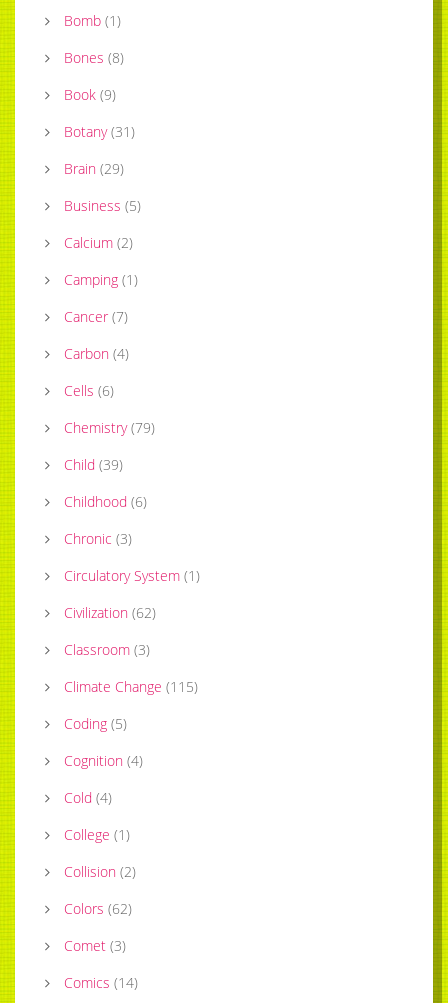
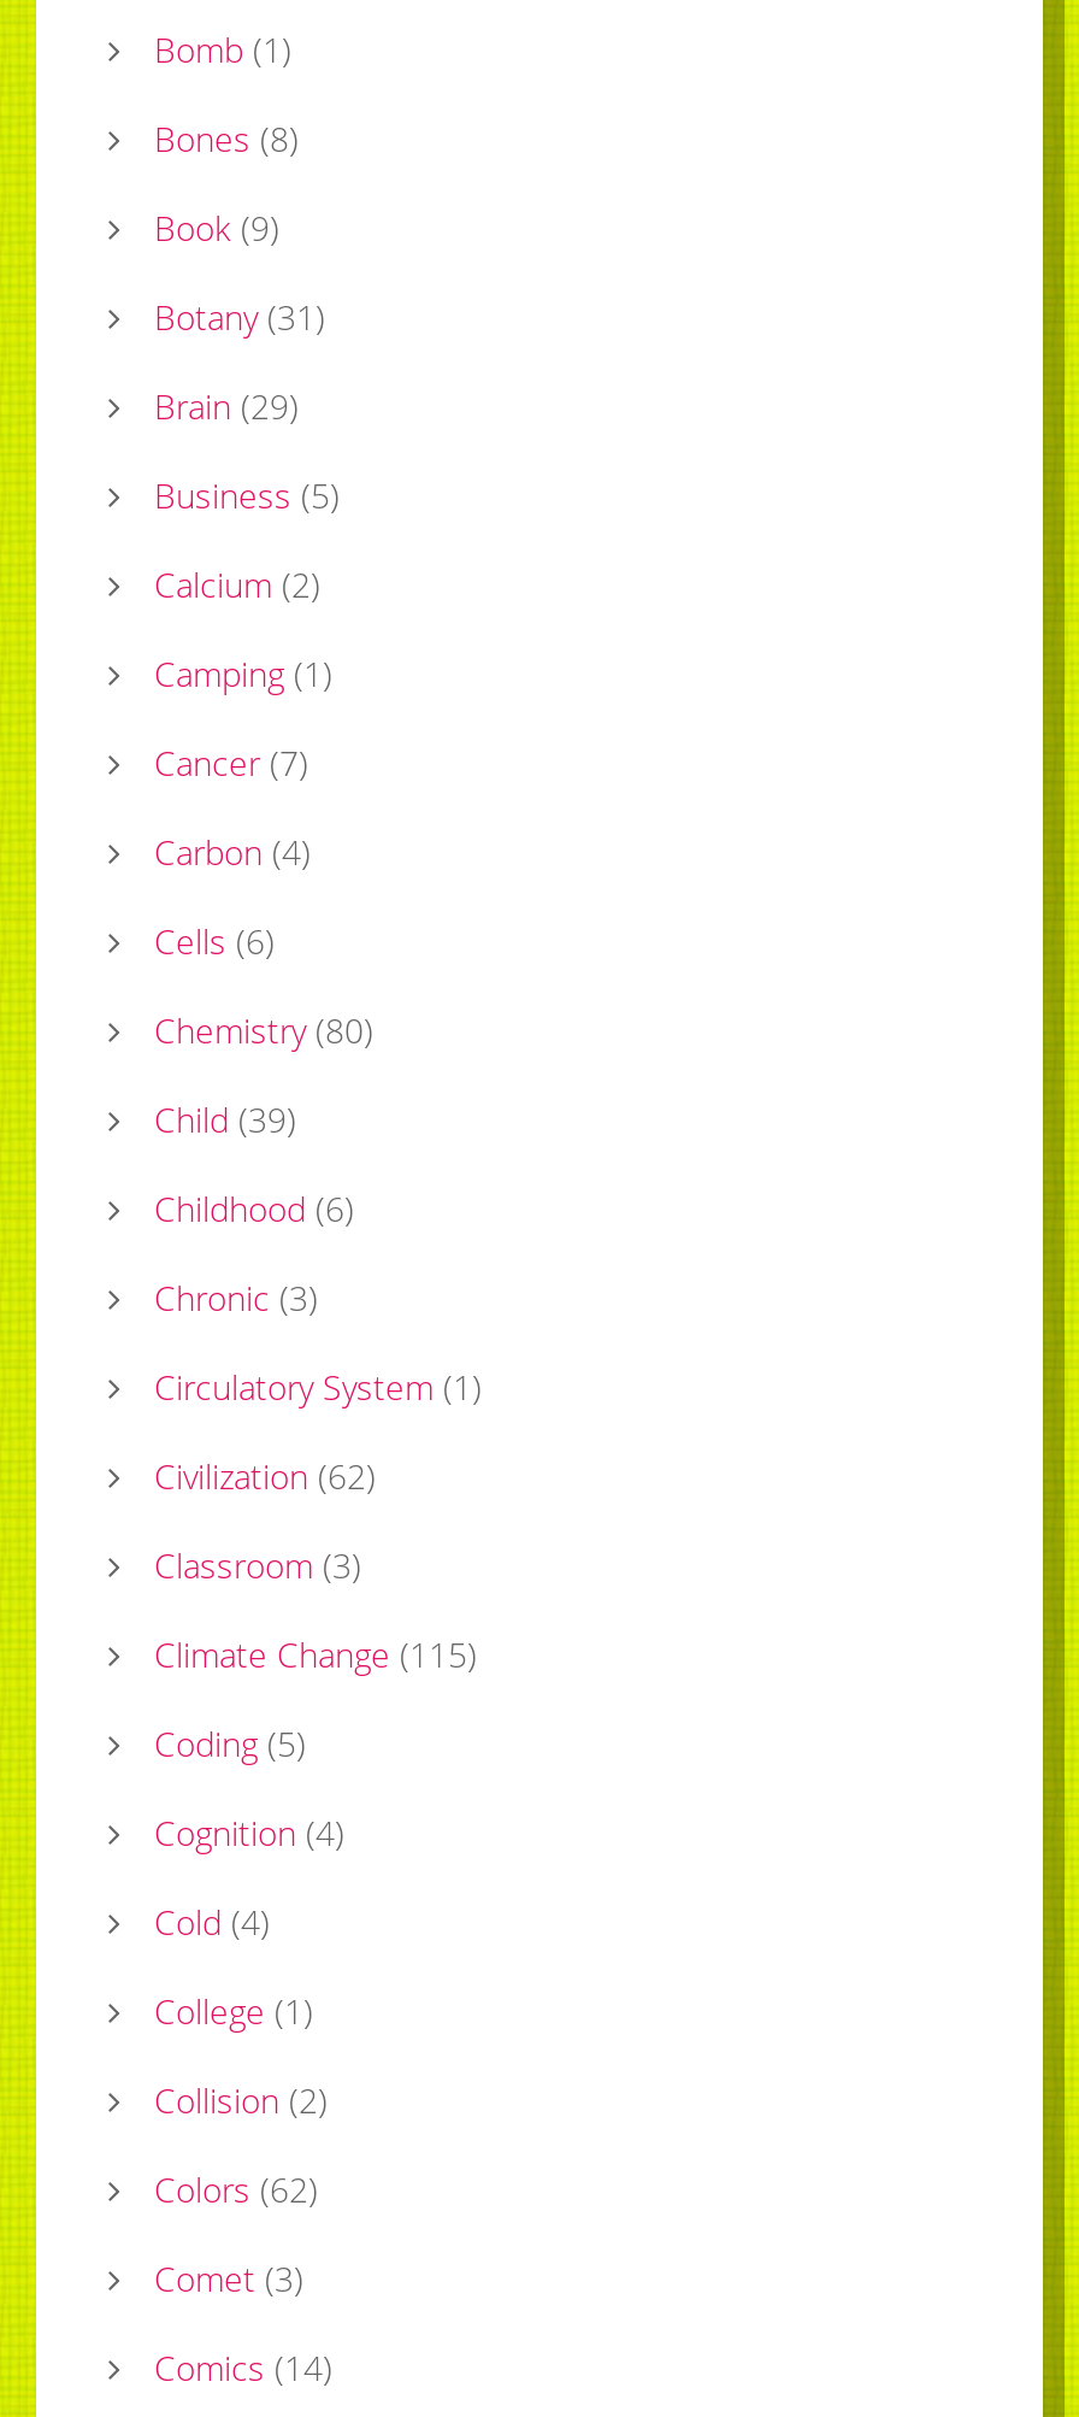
- Chemistry (79)
+ Chemistry (80)
